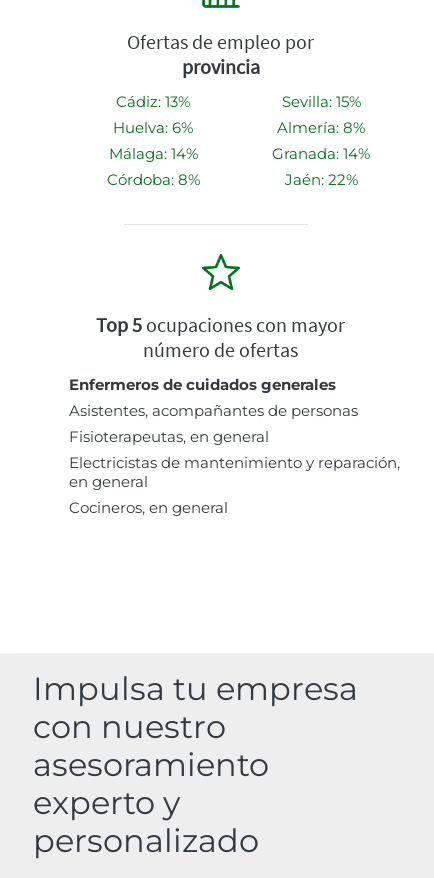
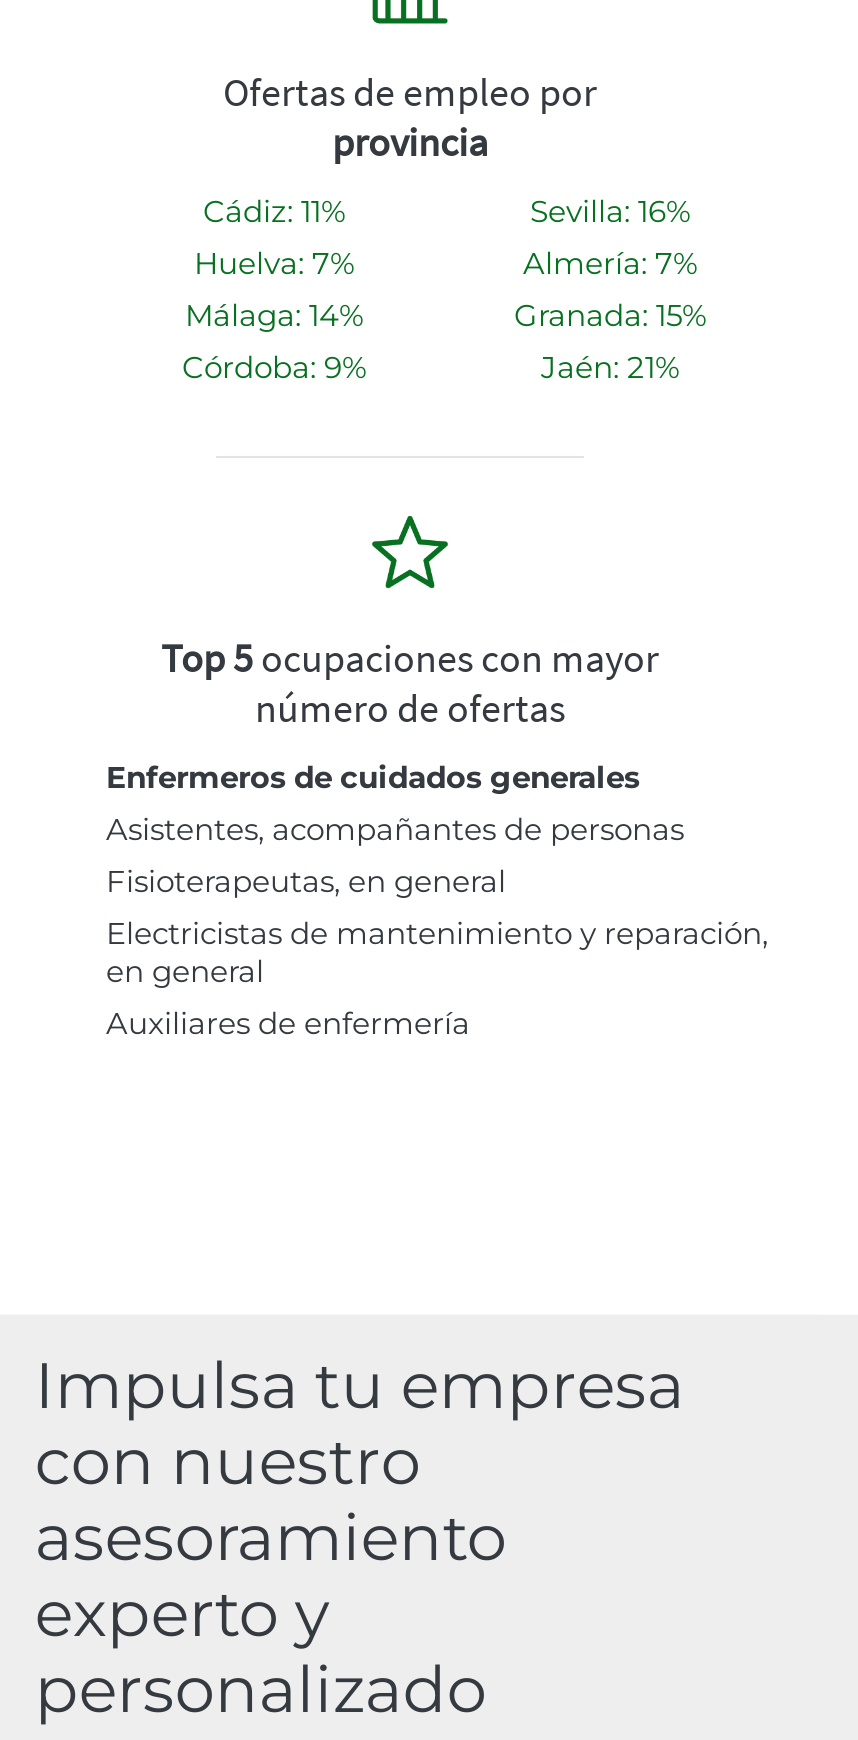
- Cádiz: 13%
+ Cádiz: 11%

- Sevilla: 15%
+ Sevilla: 16%

- Huelva: 6%
+ Huelva: 7%

- Almería: 8%
+ Almería: 7%

- Granada: 14%
+ Granada: 15%

- Córdoba: 8%
+ Córdoba: 9%

- Jaén: 22%
+ Jaén: 21%

- Cocineros, en general
+ Auxiliares de enfermería
